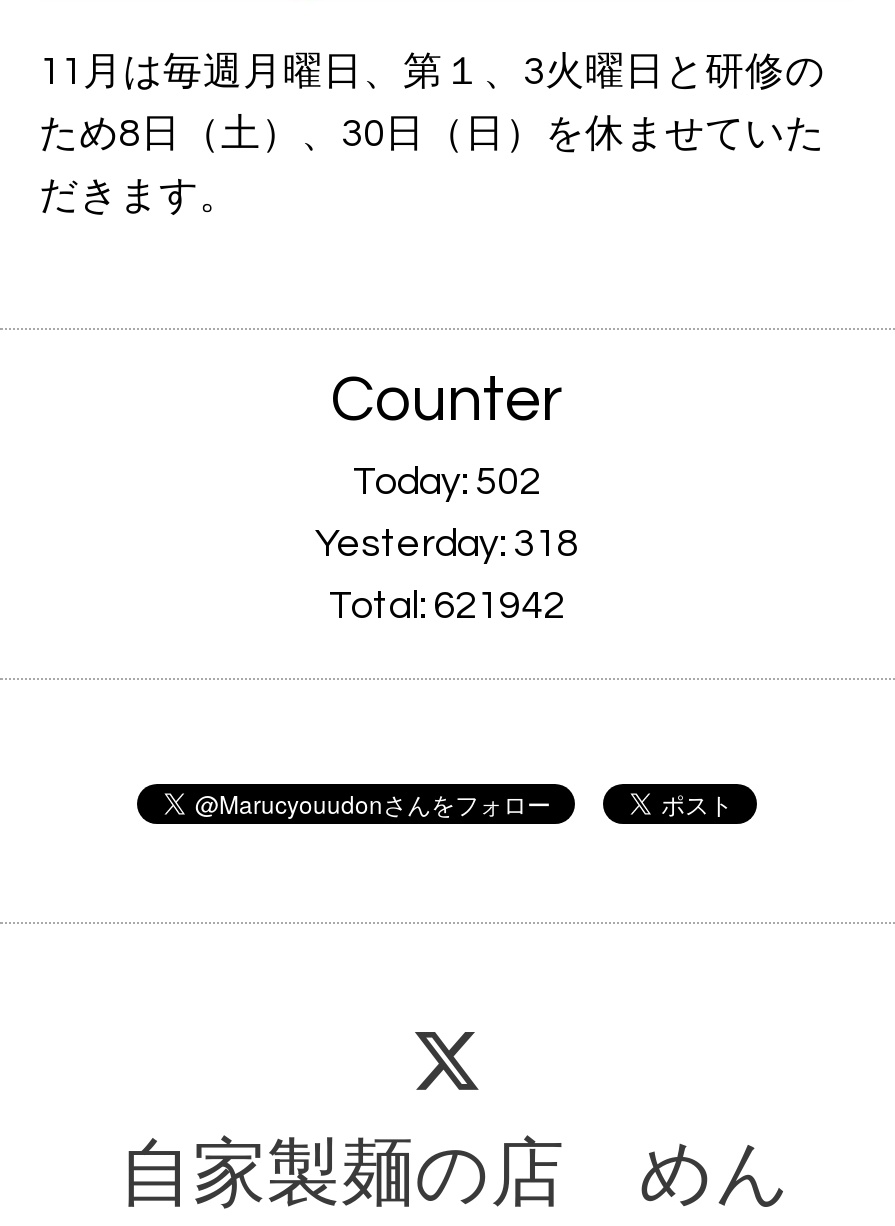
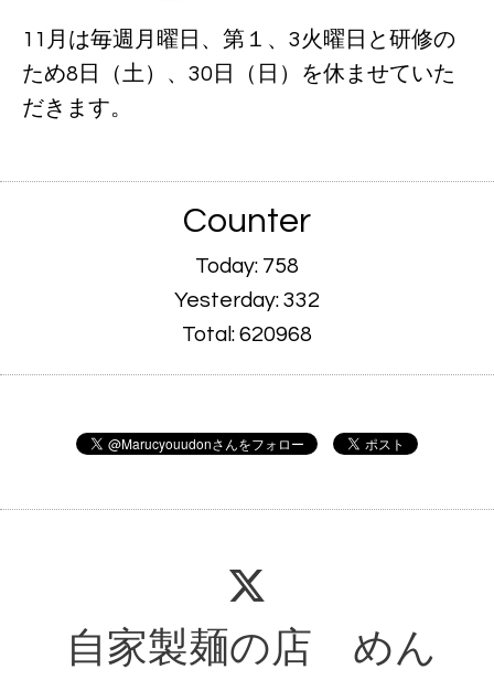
- Today: 502
+ Today: 758

- Yesterday: 318
+ Yesterday: 332

- Total: 621942
+ Total: 620968
